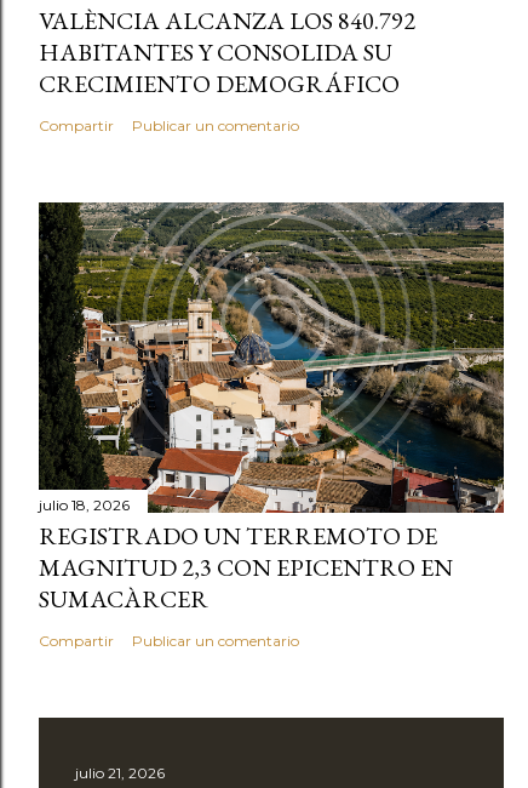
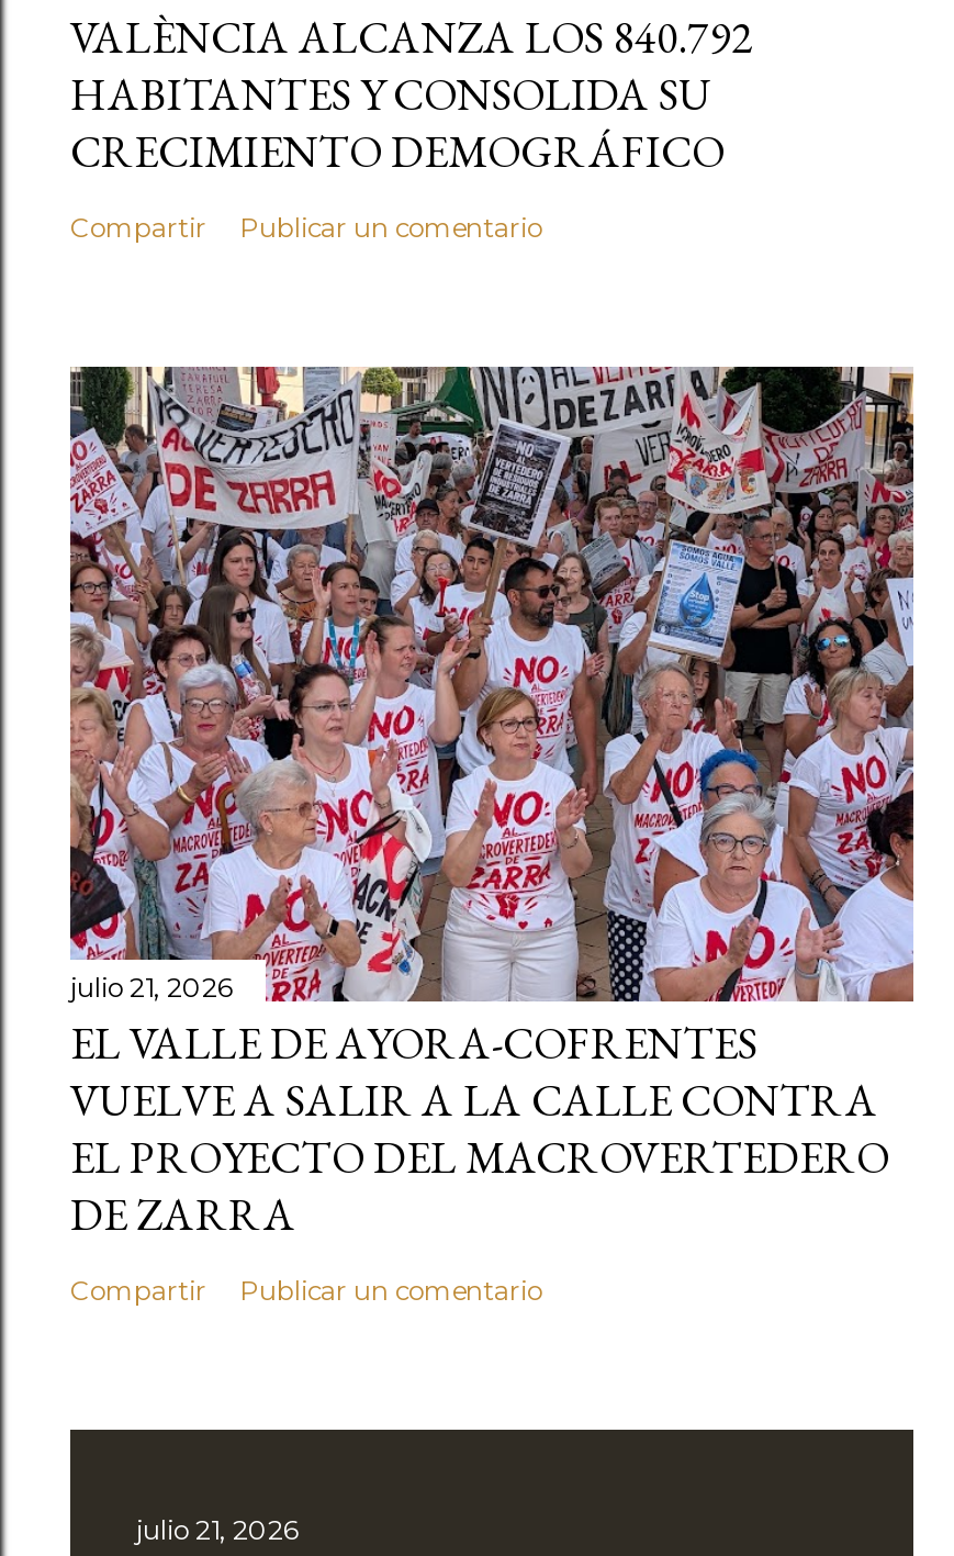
- [image]
- julio 18, 2026
- REGISTRADO UN TERREMOTO DE
- MAGNITUD 2,3 CON EPICENTRO EN
- SUMACÀRCER
+ [image]
+ julio 21, 2026
+ EL VALLE DE AYORA-COFRENTES
+ VUELVE A SALIR A LA CALLE CONTRA
+ EL PROYECTO DEL MACROVERTEDERO
+ DE ZARRA
